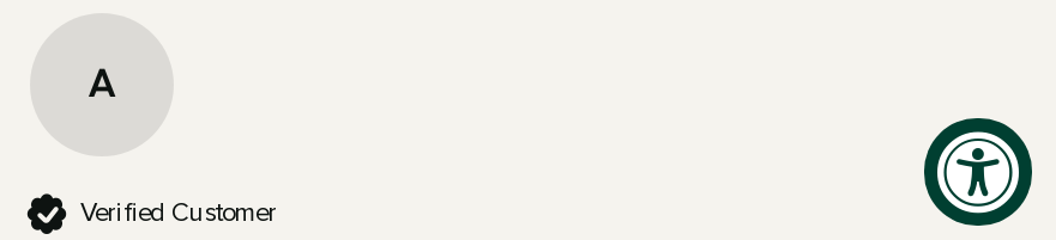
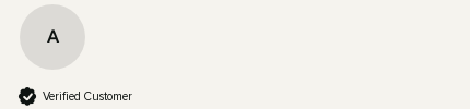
- [image]
